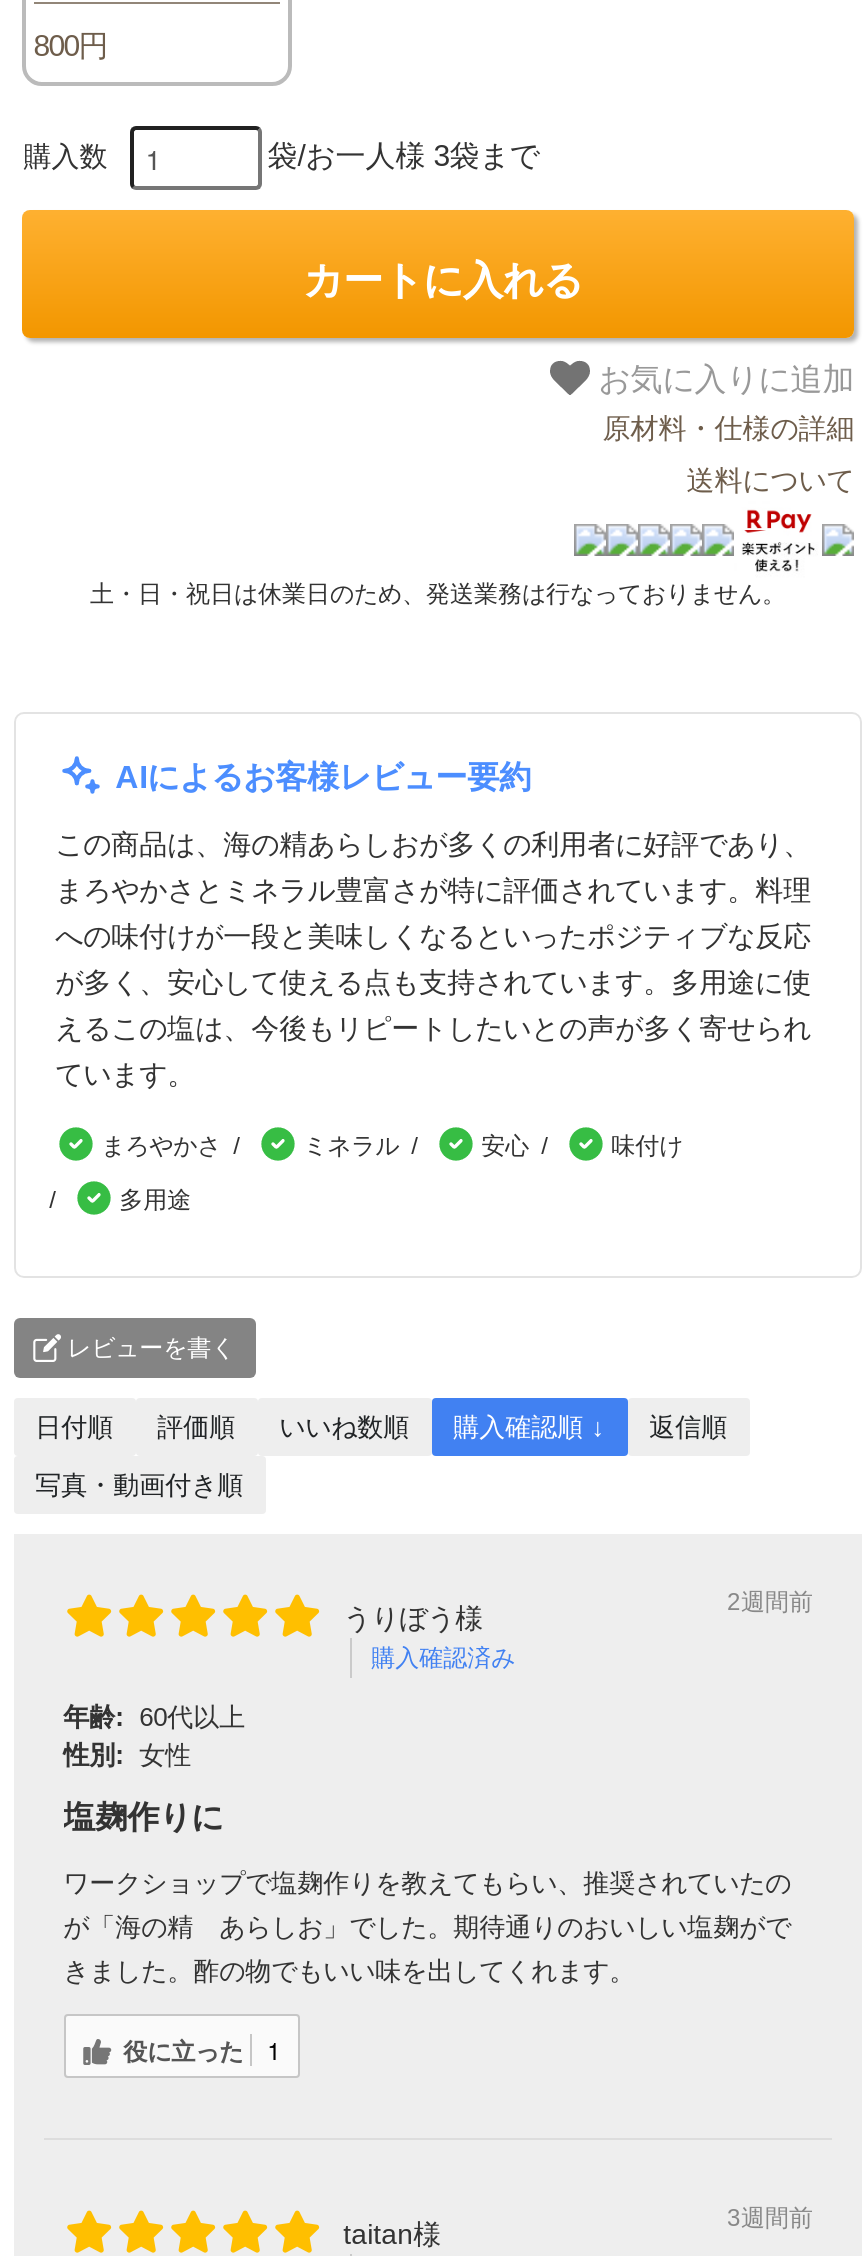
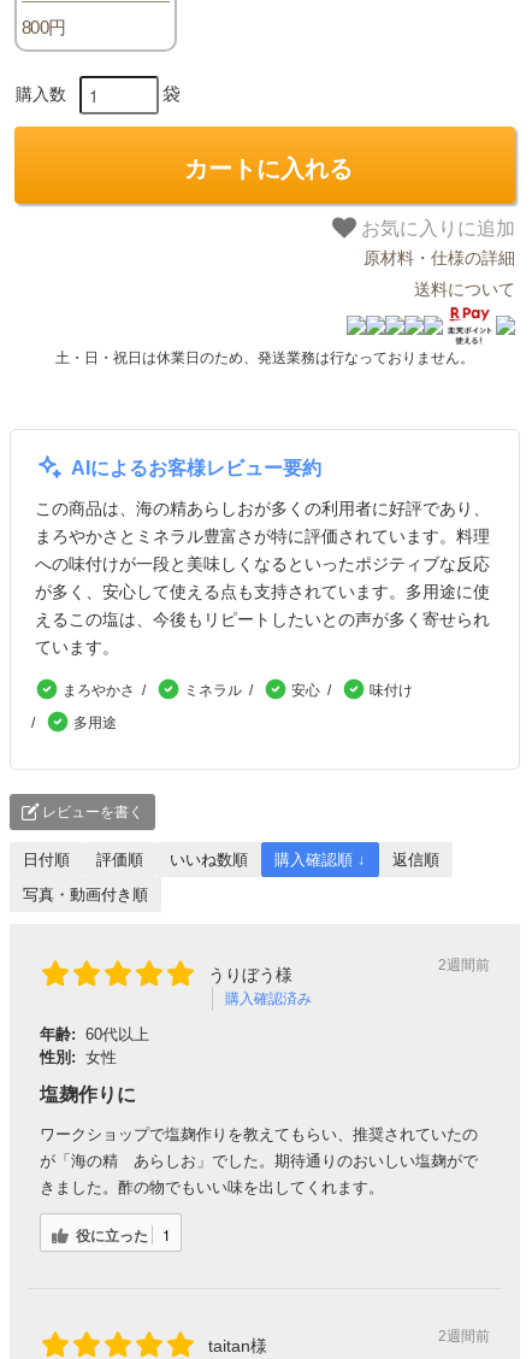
- 袋/お一人様 3袋まで
+ 袋

- 3週間前
+ 2週間前
